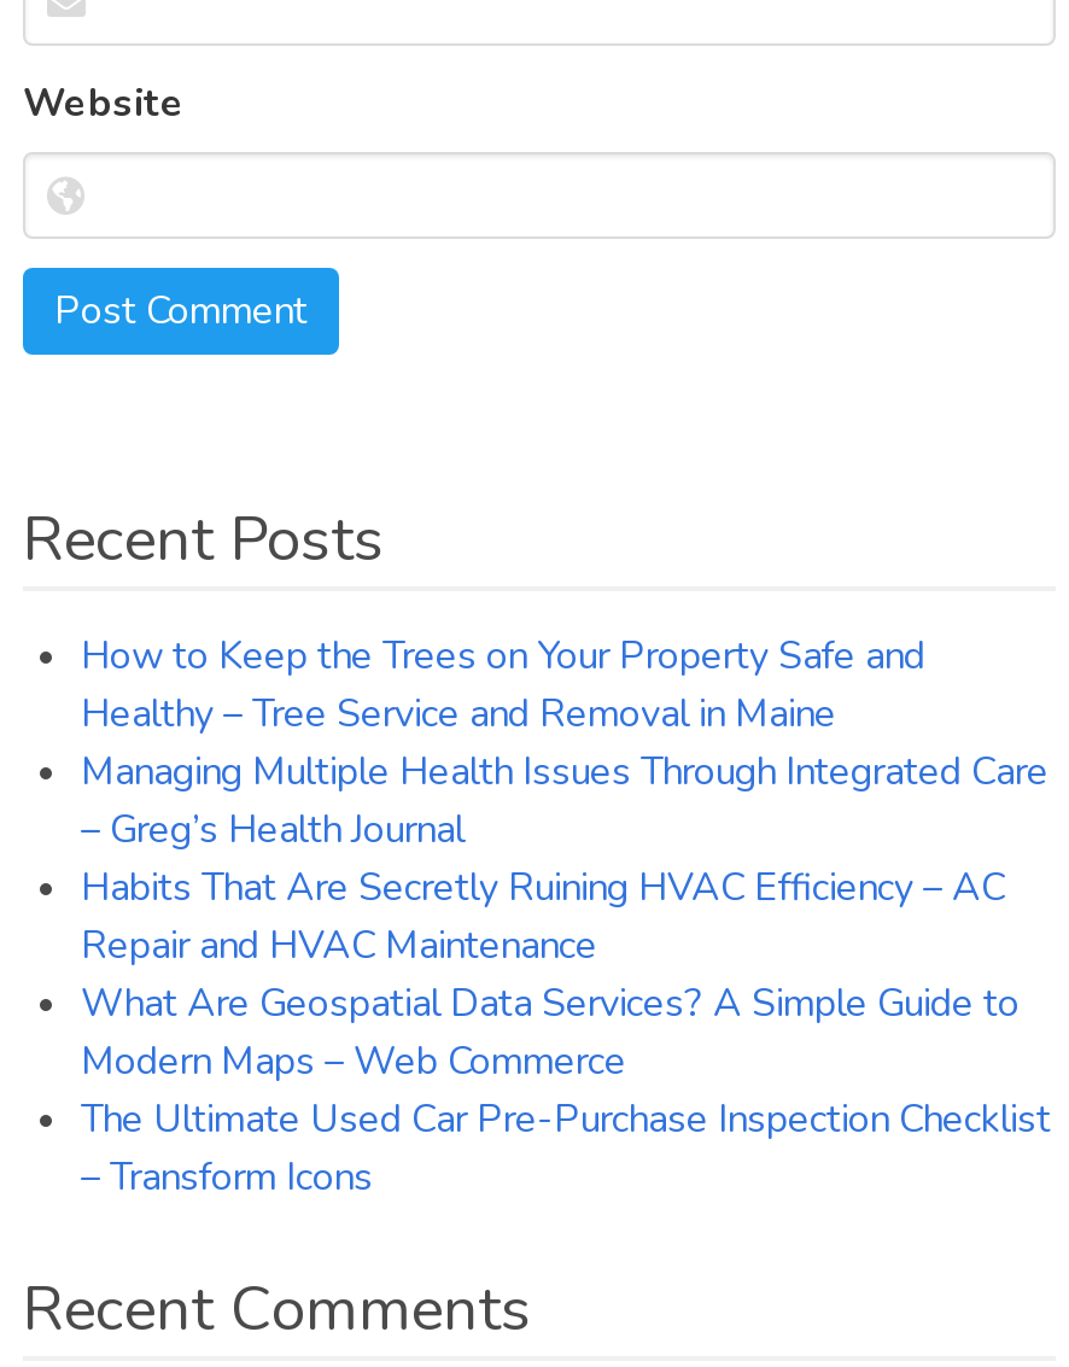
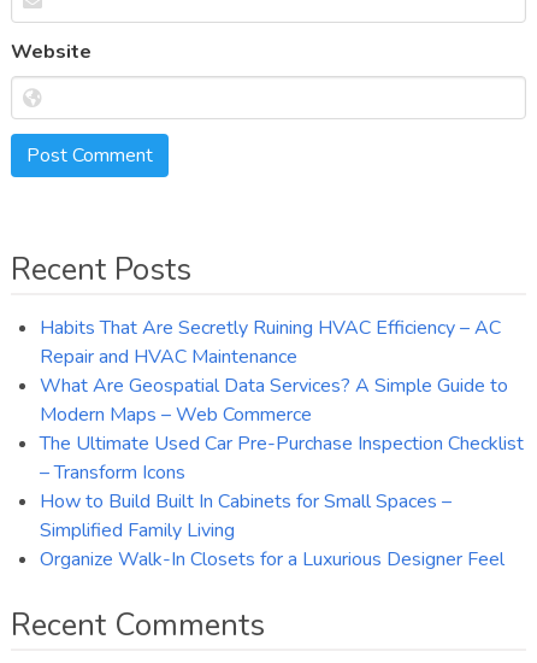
- How to Keep the Trees on Your Property Safe and
- Healthy – Tree Service and Removal in Maine
- Managing Multiple Health Issues Through Integrated Care
- – Greg’s Health Journal

moved up: Habits That Are Secretly Ruining HVAC Efficiency – AC | Repair and HVAC Maintenance | What Are Geospatial Data Services? A Simple Guide to | Modern Maps – Web Commerce | The Ultimate Used Car Pre-Purchase Inspection Checklist | – Transform Icons

+ How to Build Built In Cabinets for Small Spaces –
+ Simplified Family Living
+ Organize Walk-In Closets for a Luxurious Designer Feel
